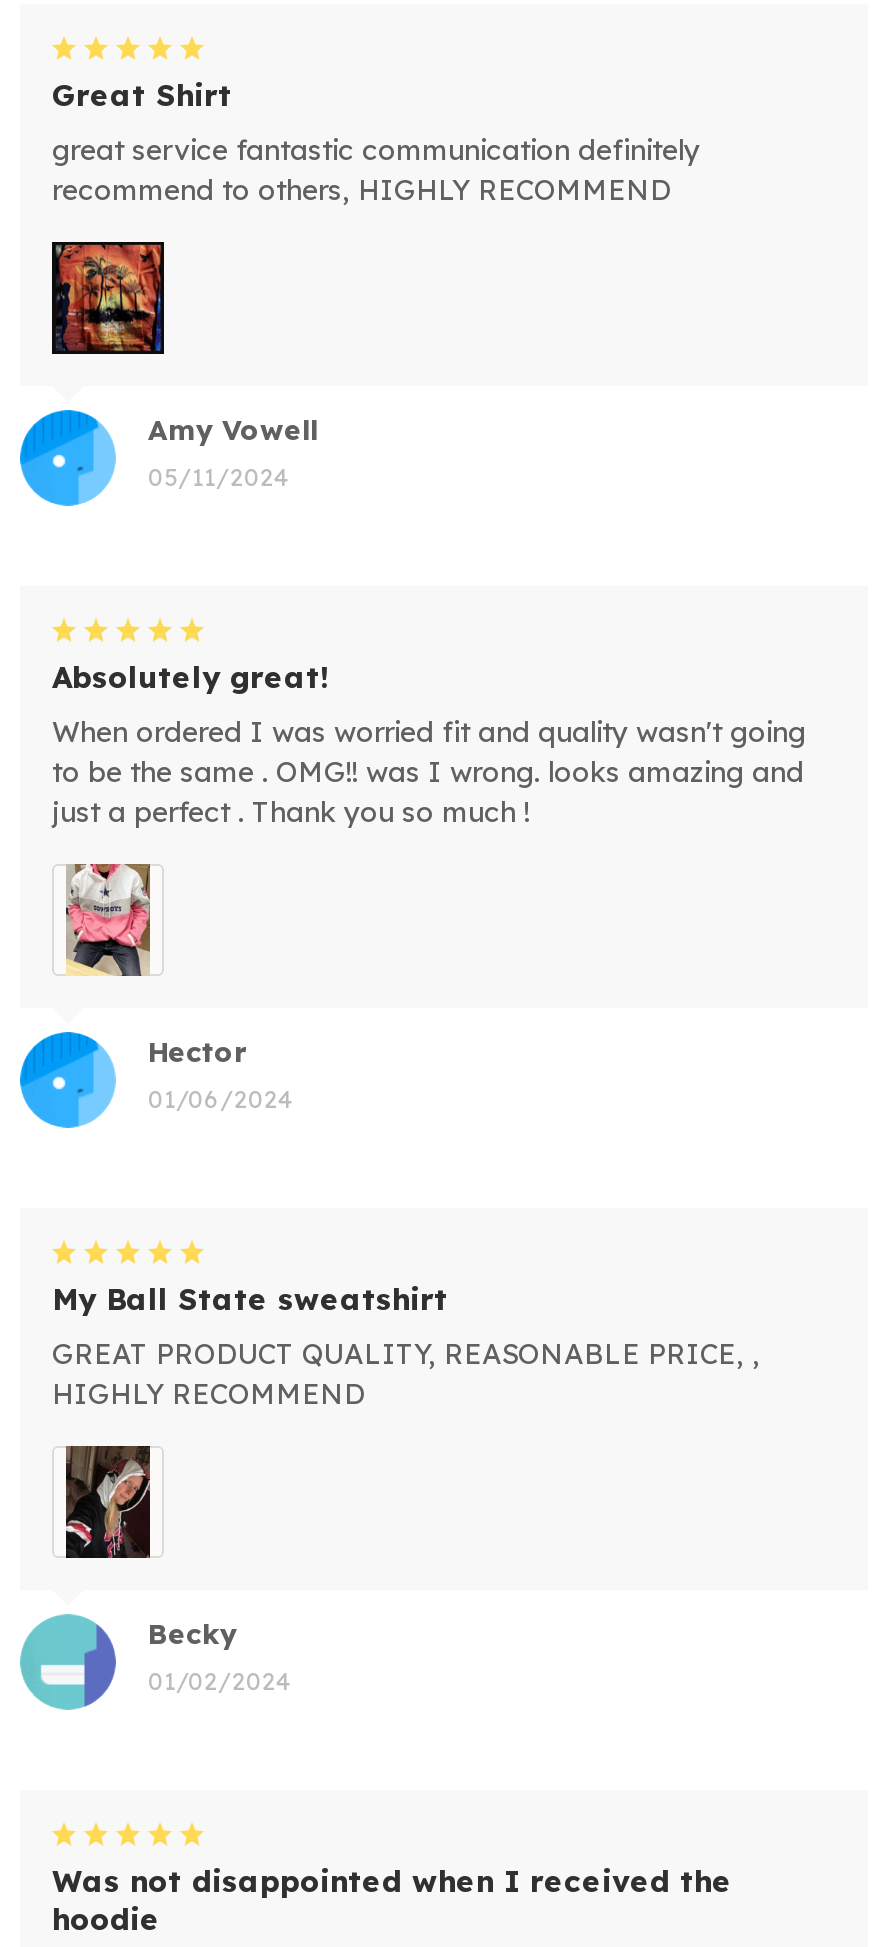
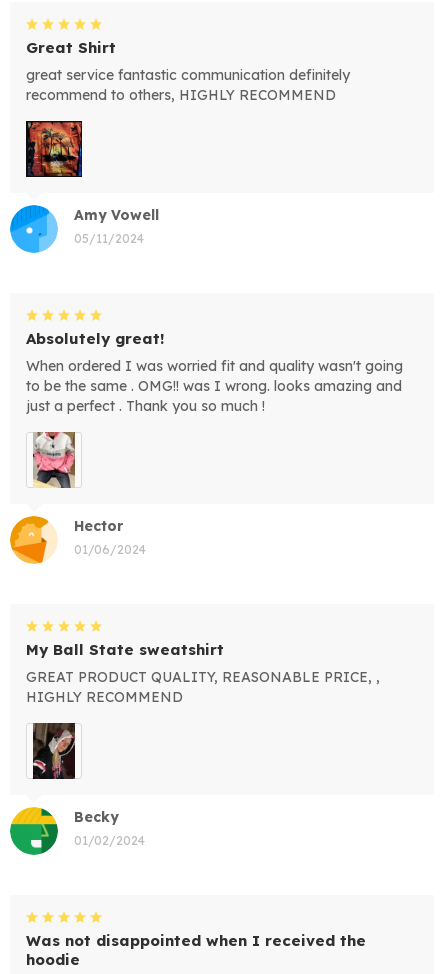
- [image]
+ [image]

- [image]
+ [image]
